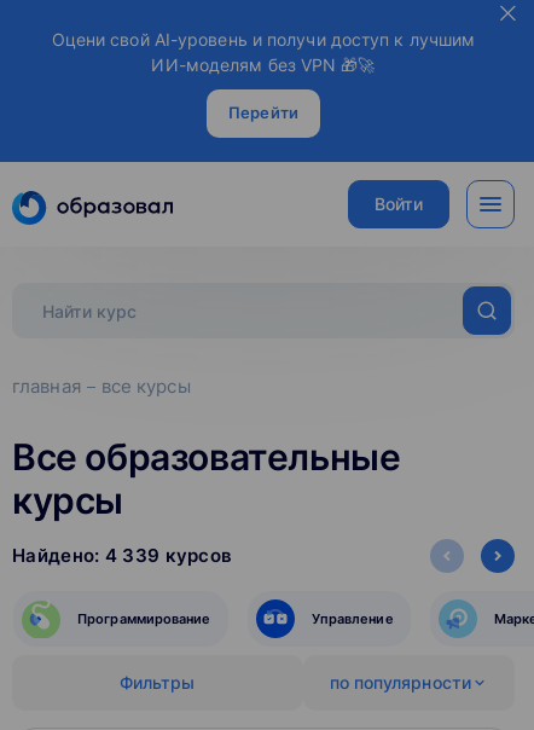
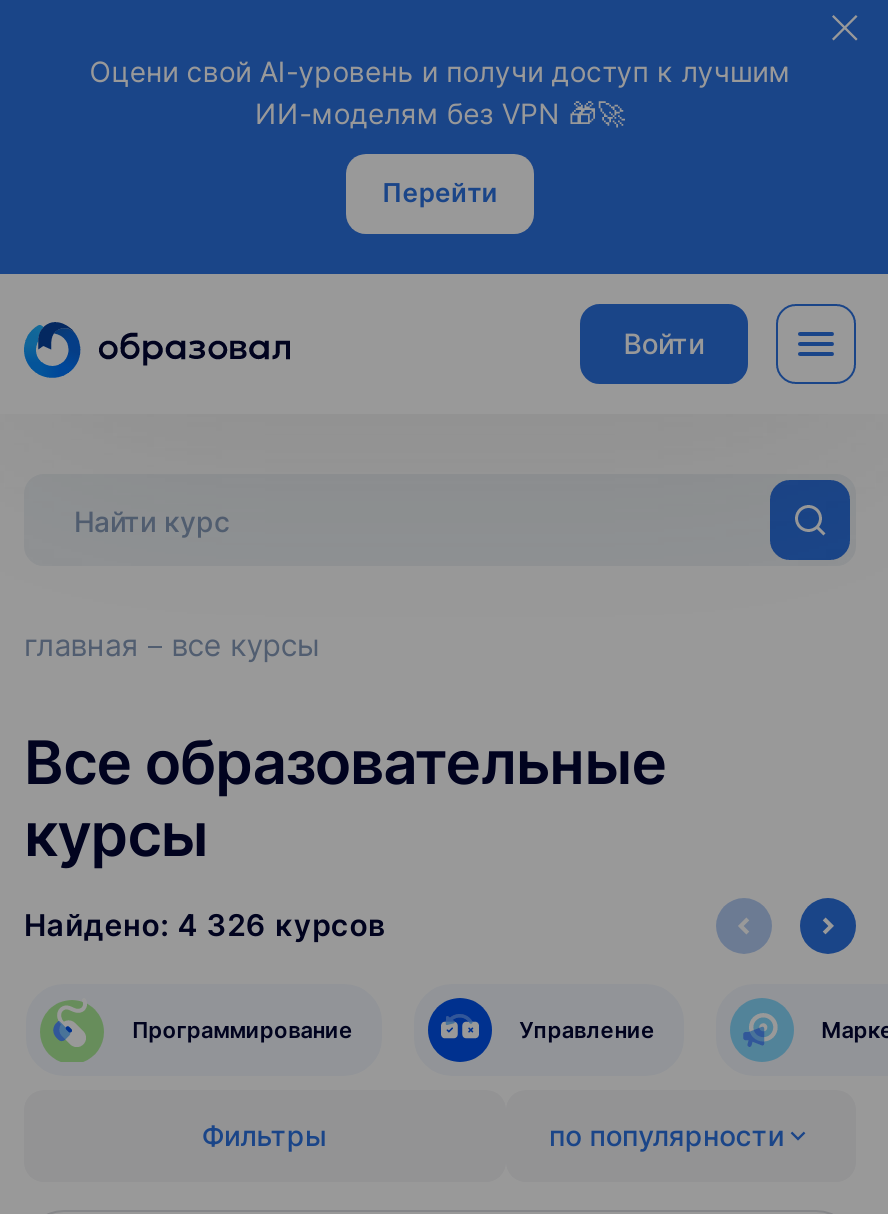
- Найдено: 4 339 ‌ курсов
+ Найдено: 4 326 ‌ курсов
